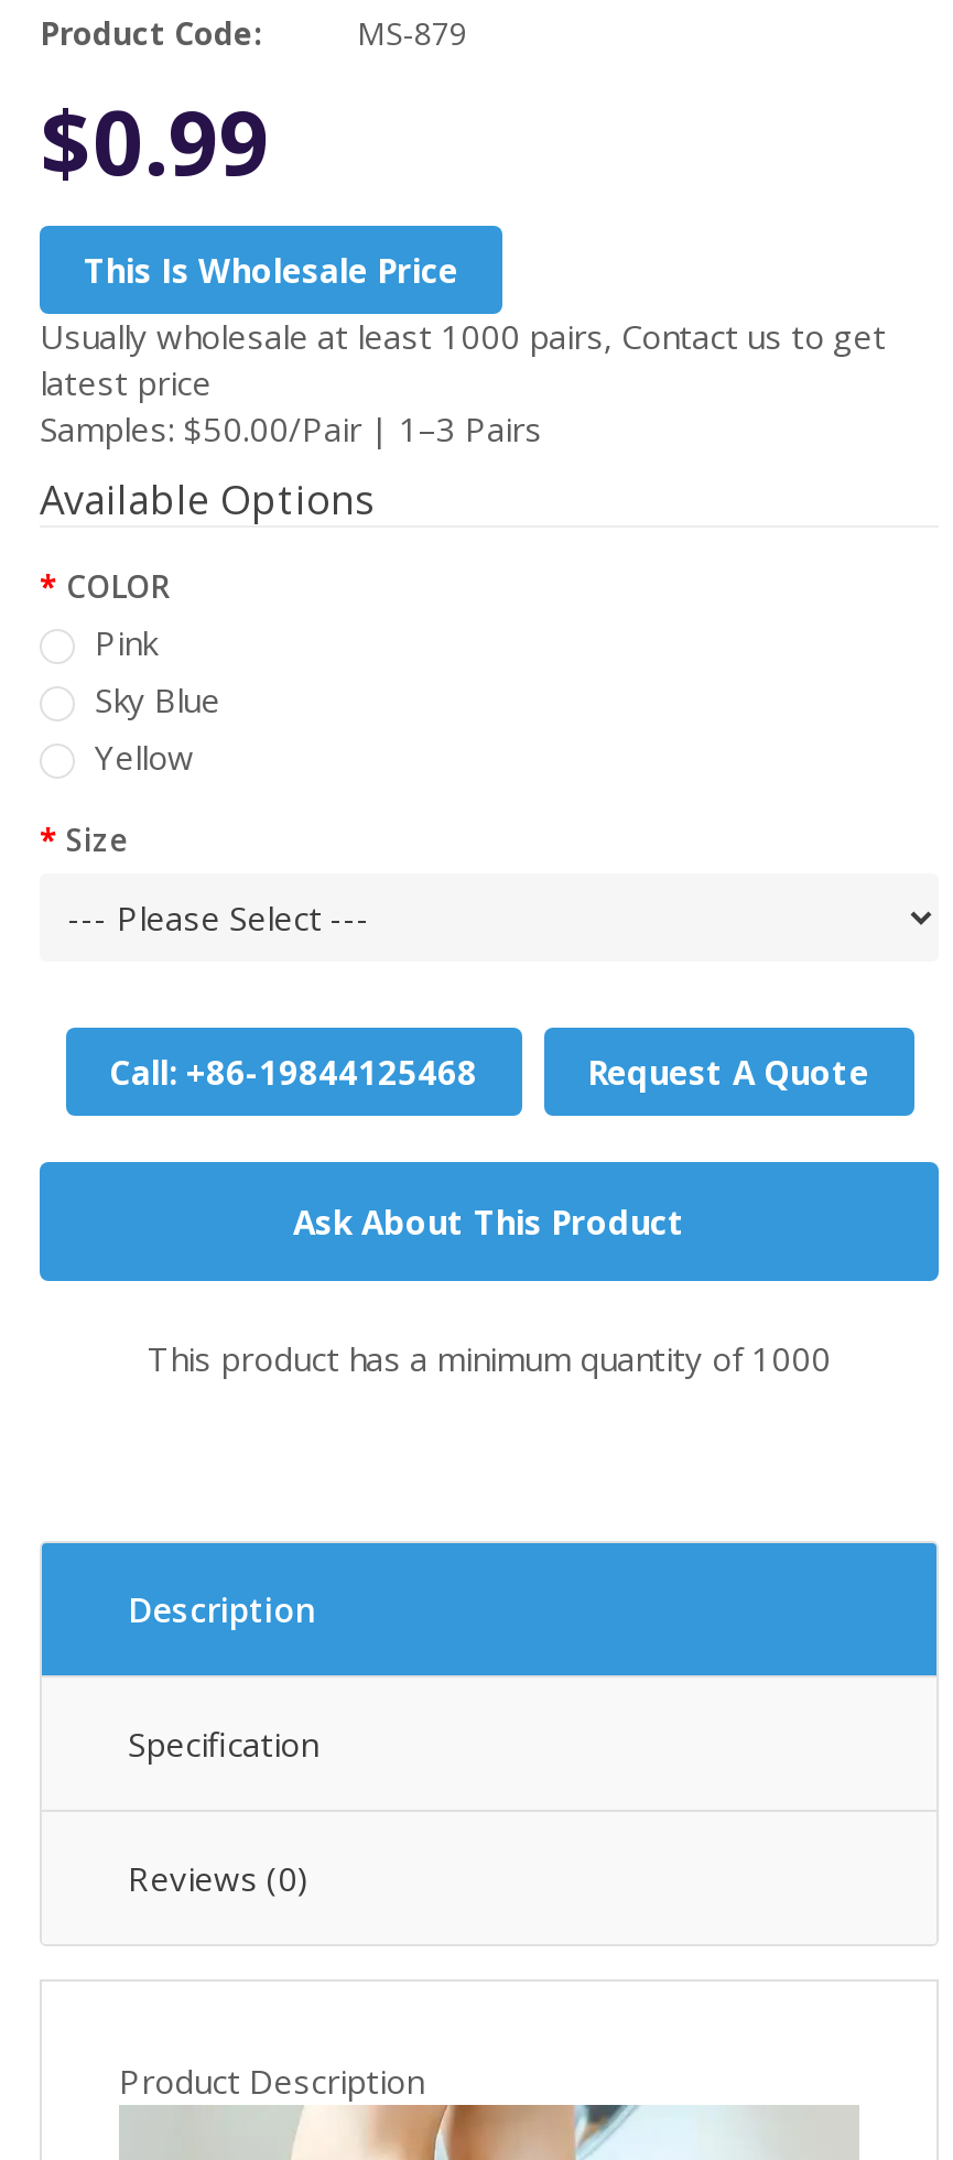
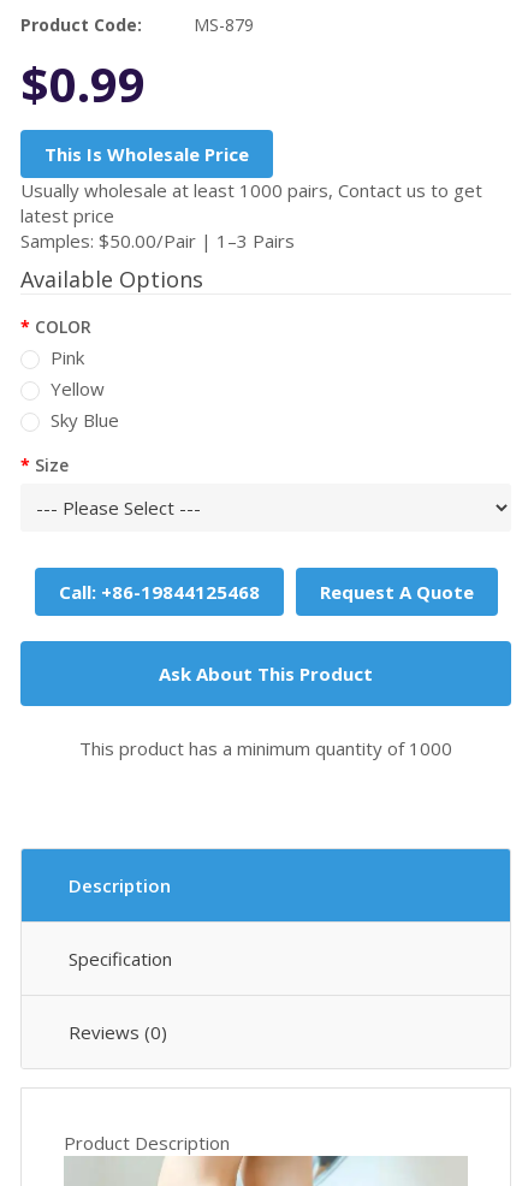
moved down: Sky Blue

moved up: Yellow
